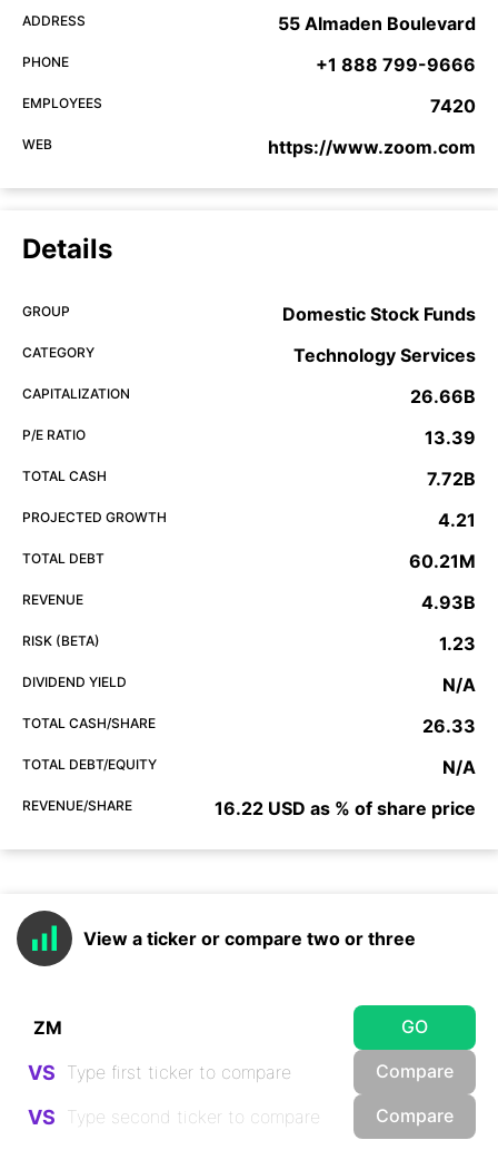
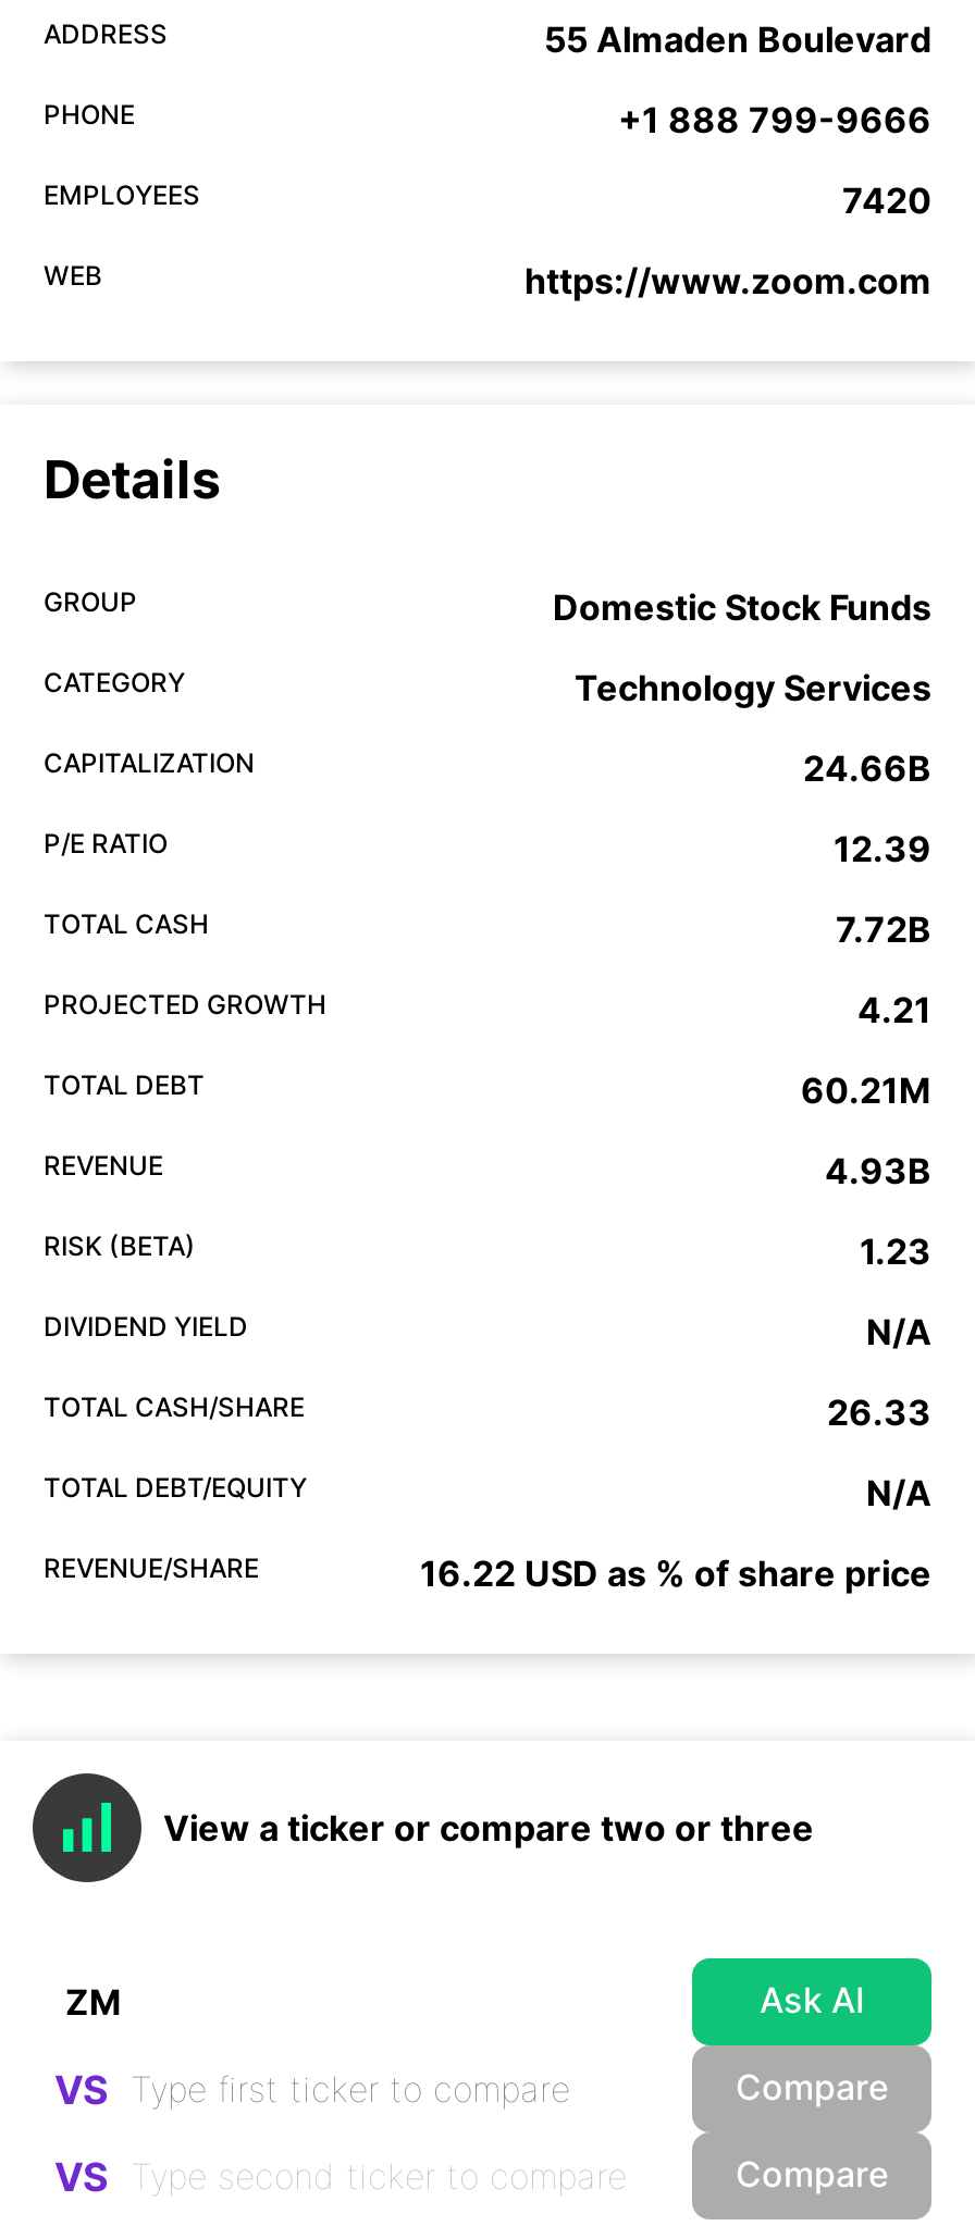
- 26.66B
+ 24.66B

- 13.39
+ 12.39

- GO
+ Ask AI
